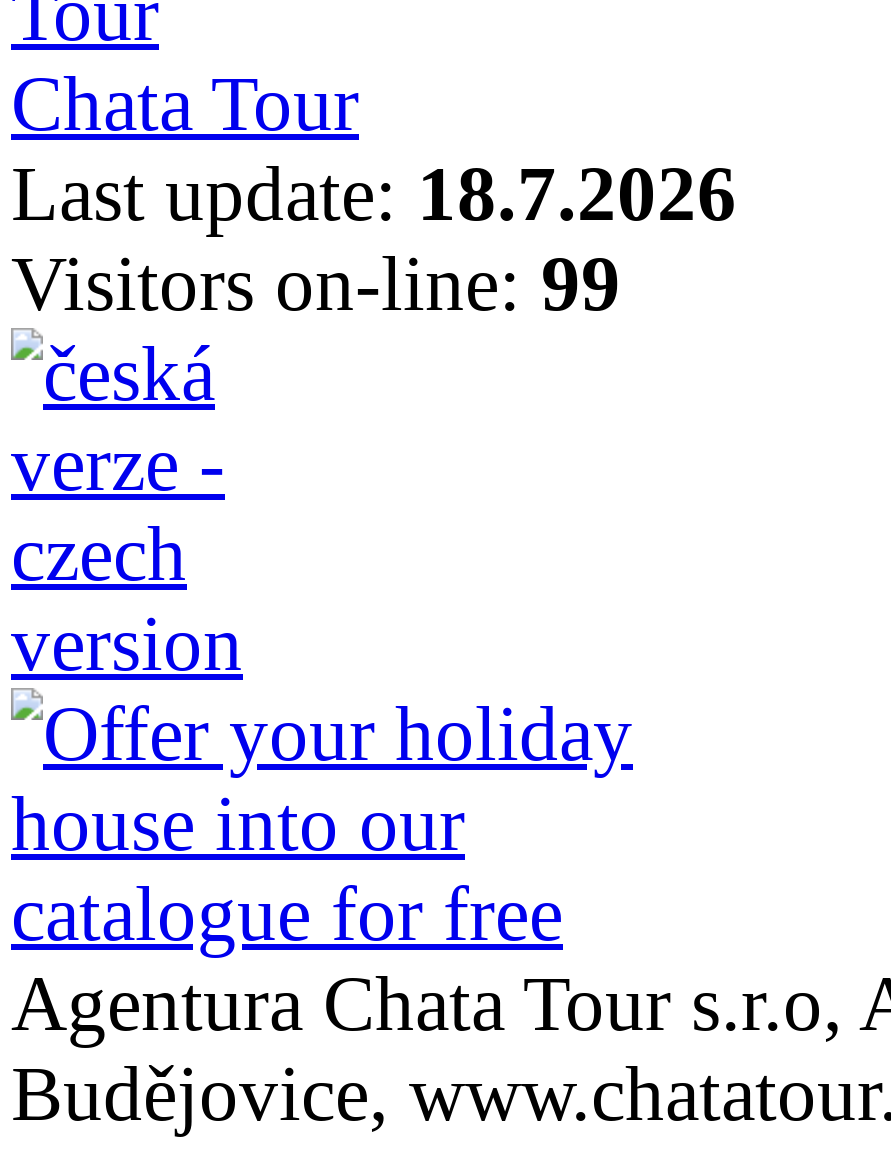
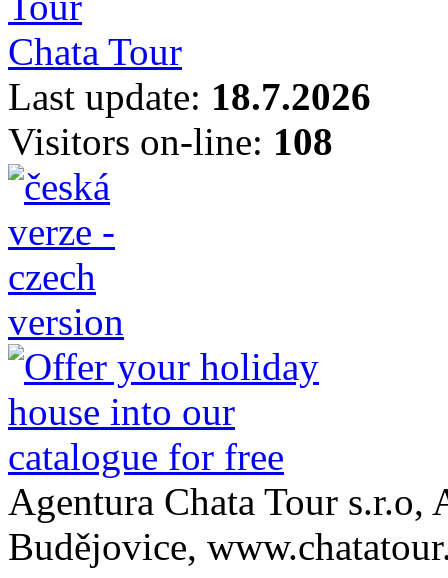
- Visitors on-line: 99
+ Visitors on-line: 108
